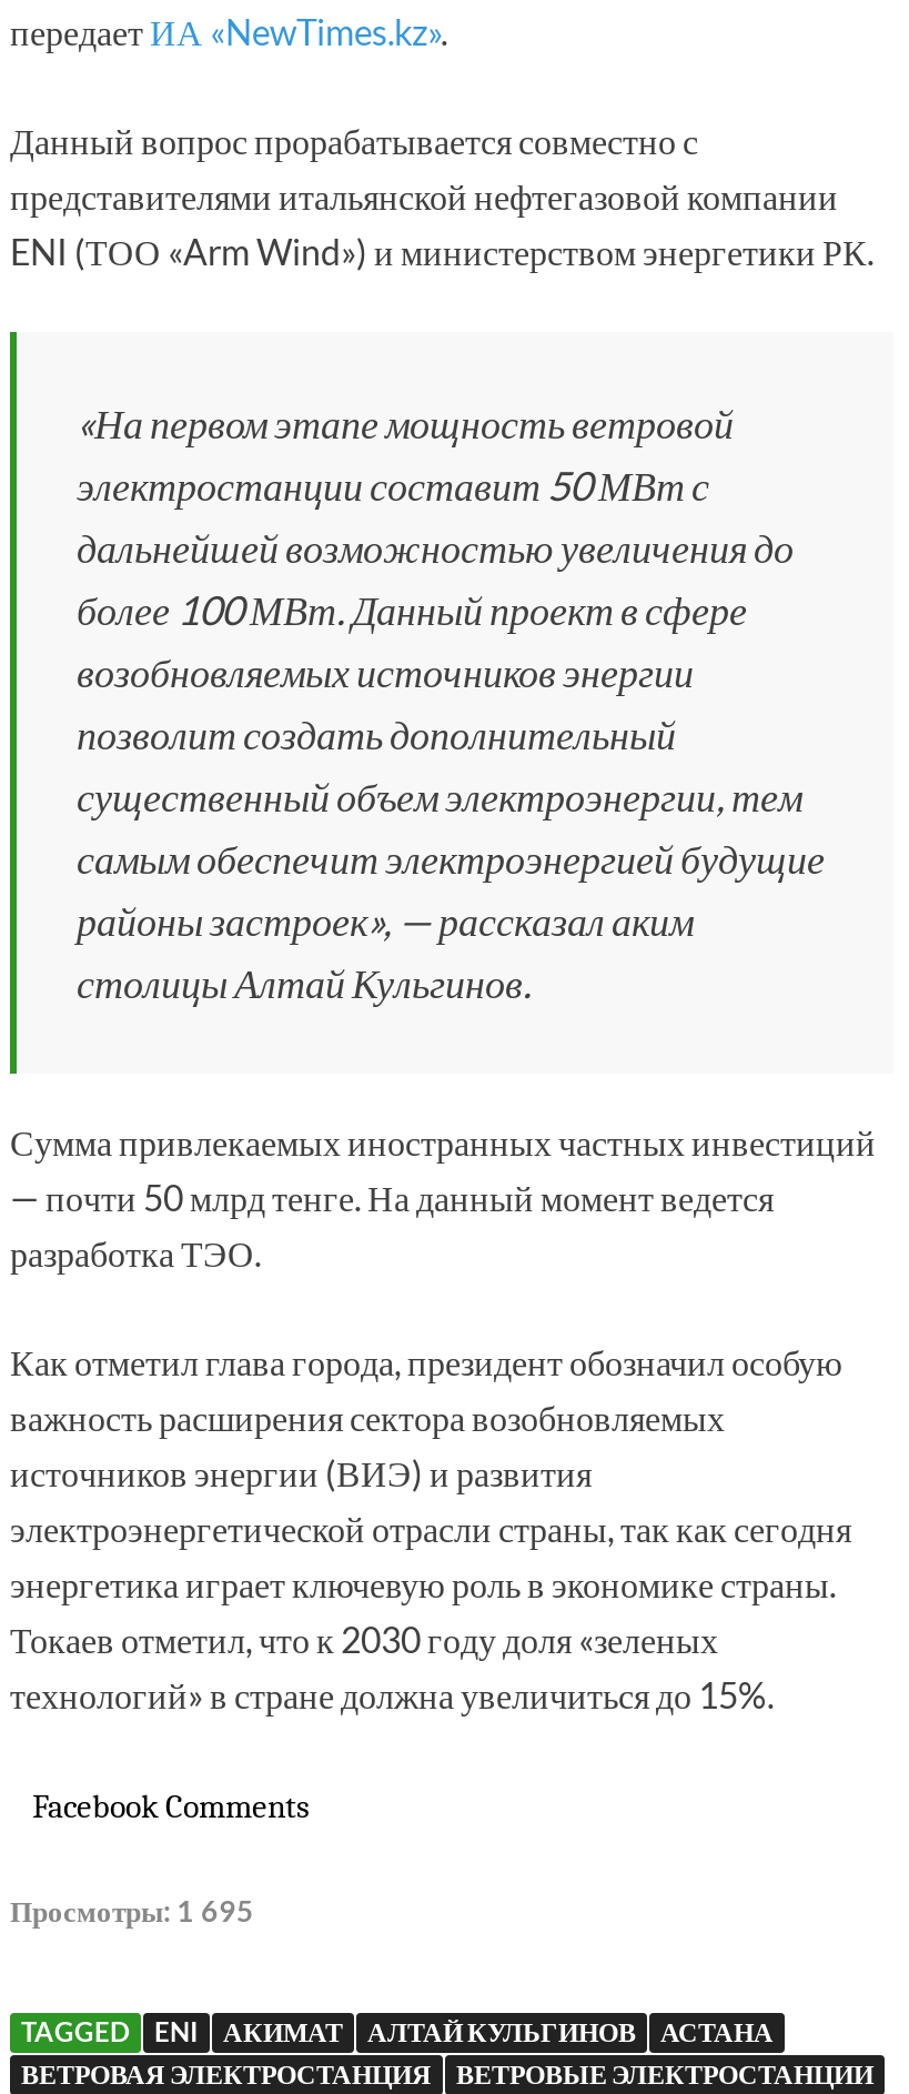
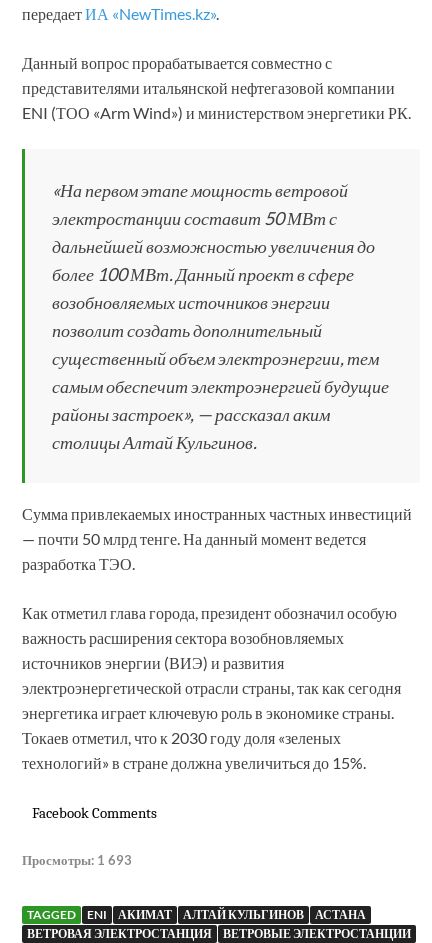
- Просмотры: 1 695
+ Просмотры: 1 693
